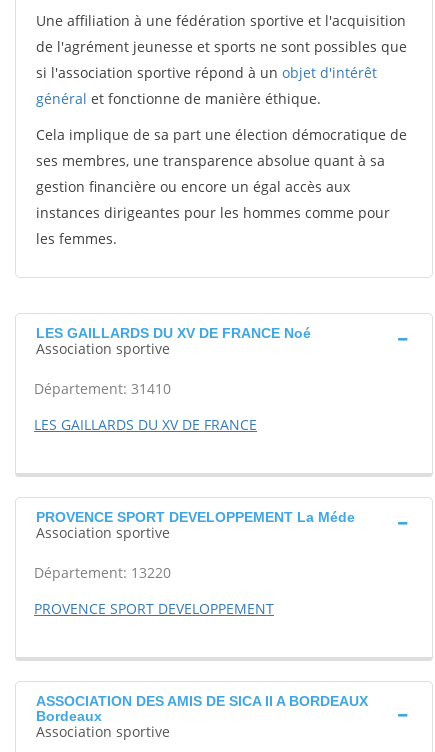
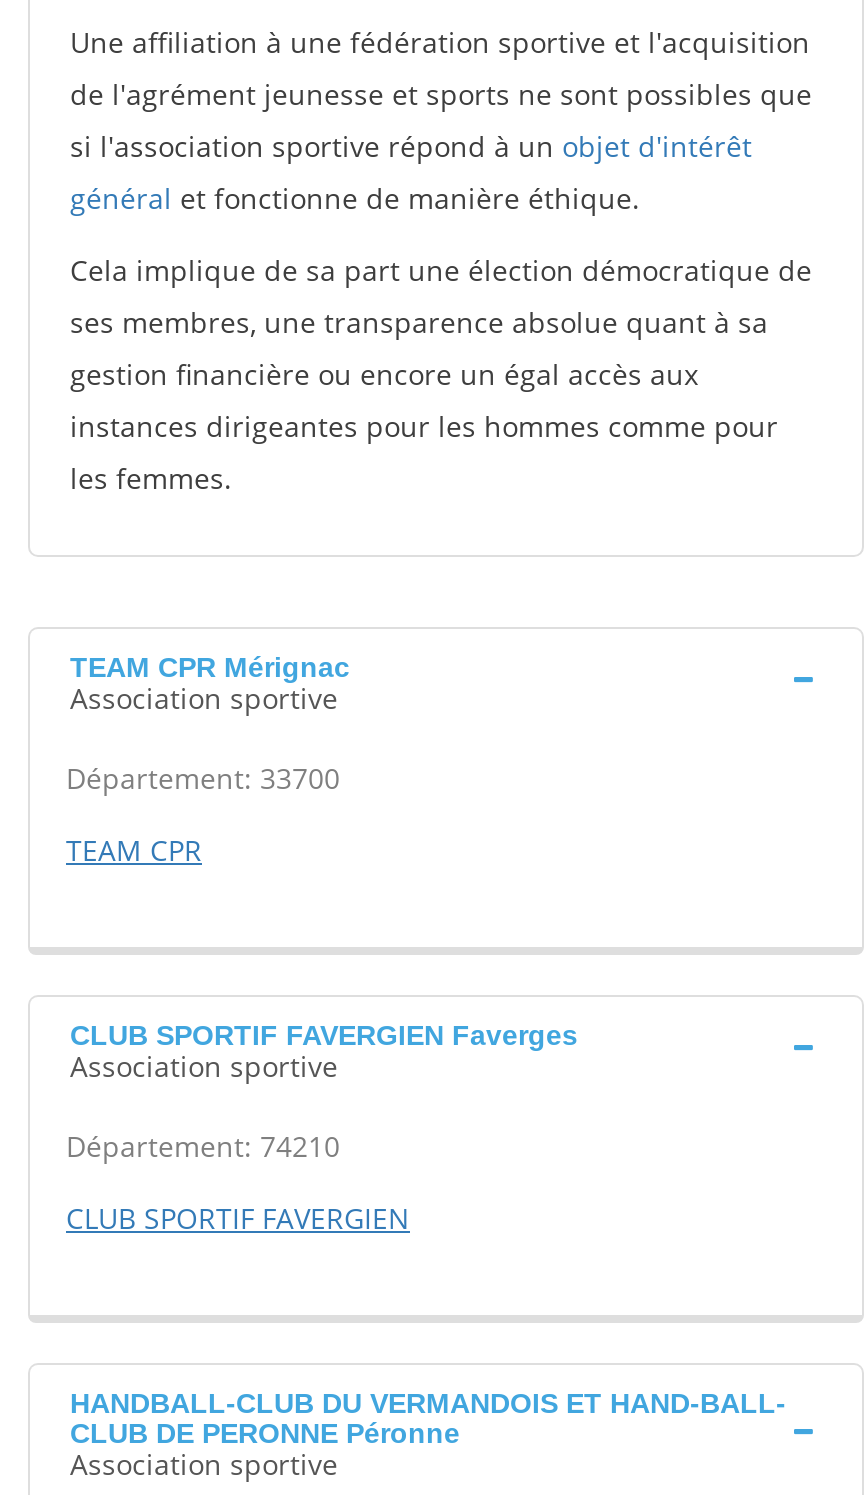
- LES GAILLARDS DU XV DE FRANCE Noé
+ TEAM CPR Mérignac

- Département: 31410
+ Département: 33700

- LES GAILLARDS DU XV DE FRANCE
+ TEAM CPR

- PROVENCE SPORT DEVELOPPEMENT La Méde
+ CLUB SPORTIF FAVERGIEN Faverges

- Département: 13220
+ Département: 74210

- PROVENCE SPORT DEVELOPPEMENT
+ CLUB SPORTIF FAVERGIEN

- ASSOCIATION DES AMIS DE SICA II A BORDEAUX
- Bordeaux
+ HANDBALL-CLUB DU VERMANDOIS ET HAND-BALL-
+ CLUB DE PERONNE Péronne
